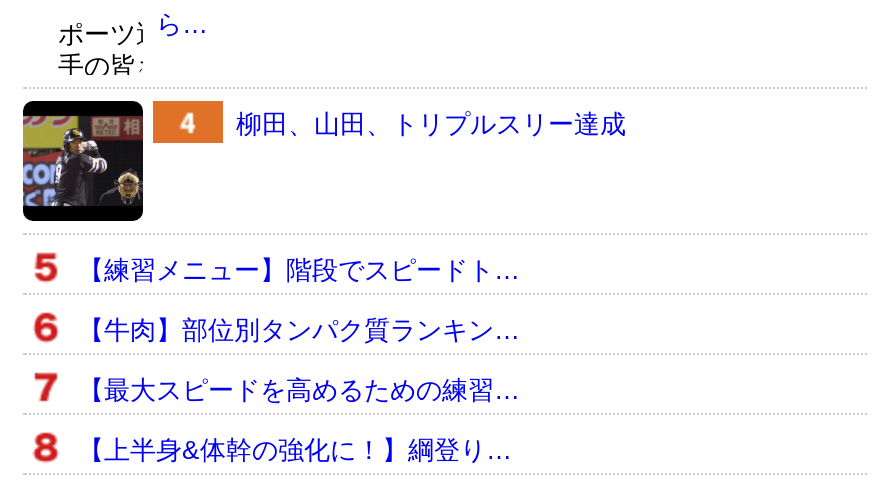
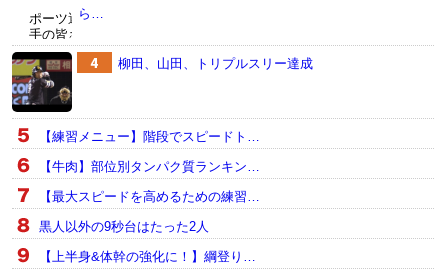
+ 黒人以外の9秒台はたった2人
